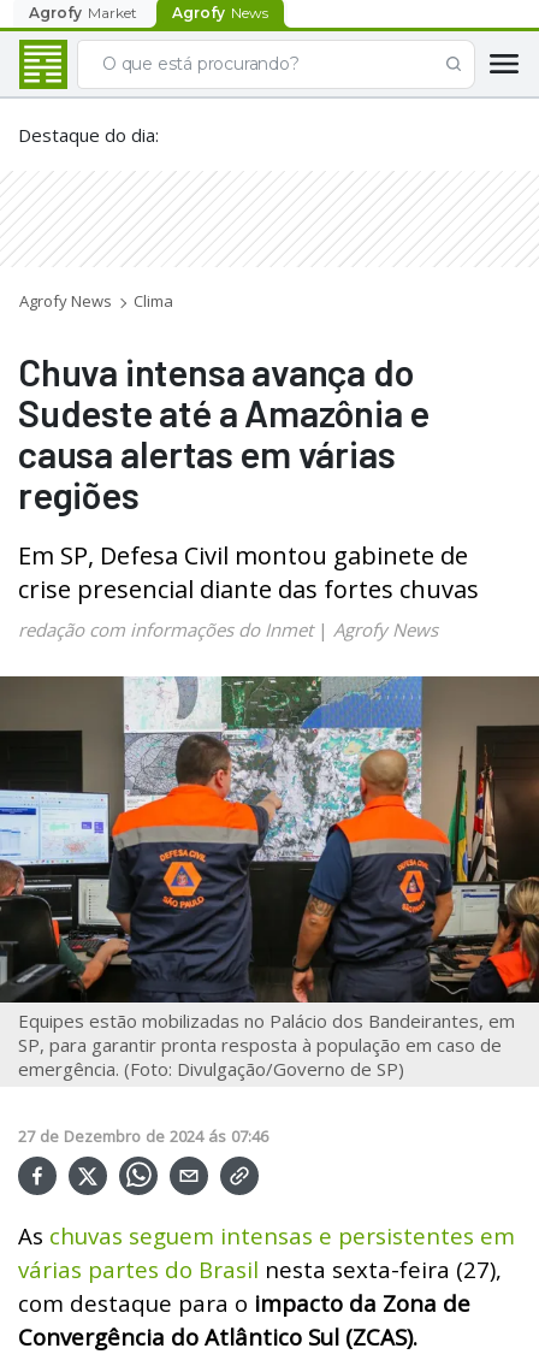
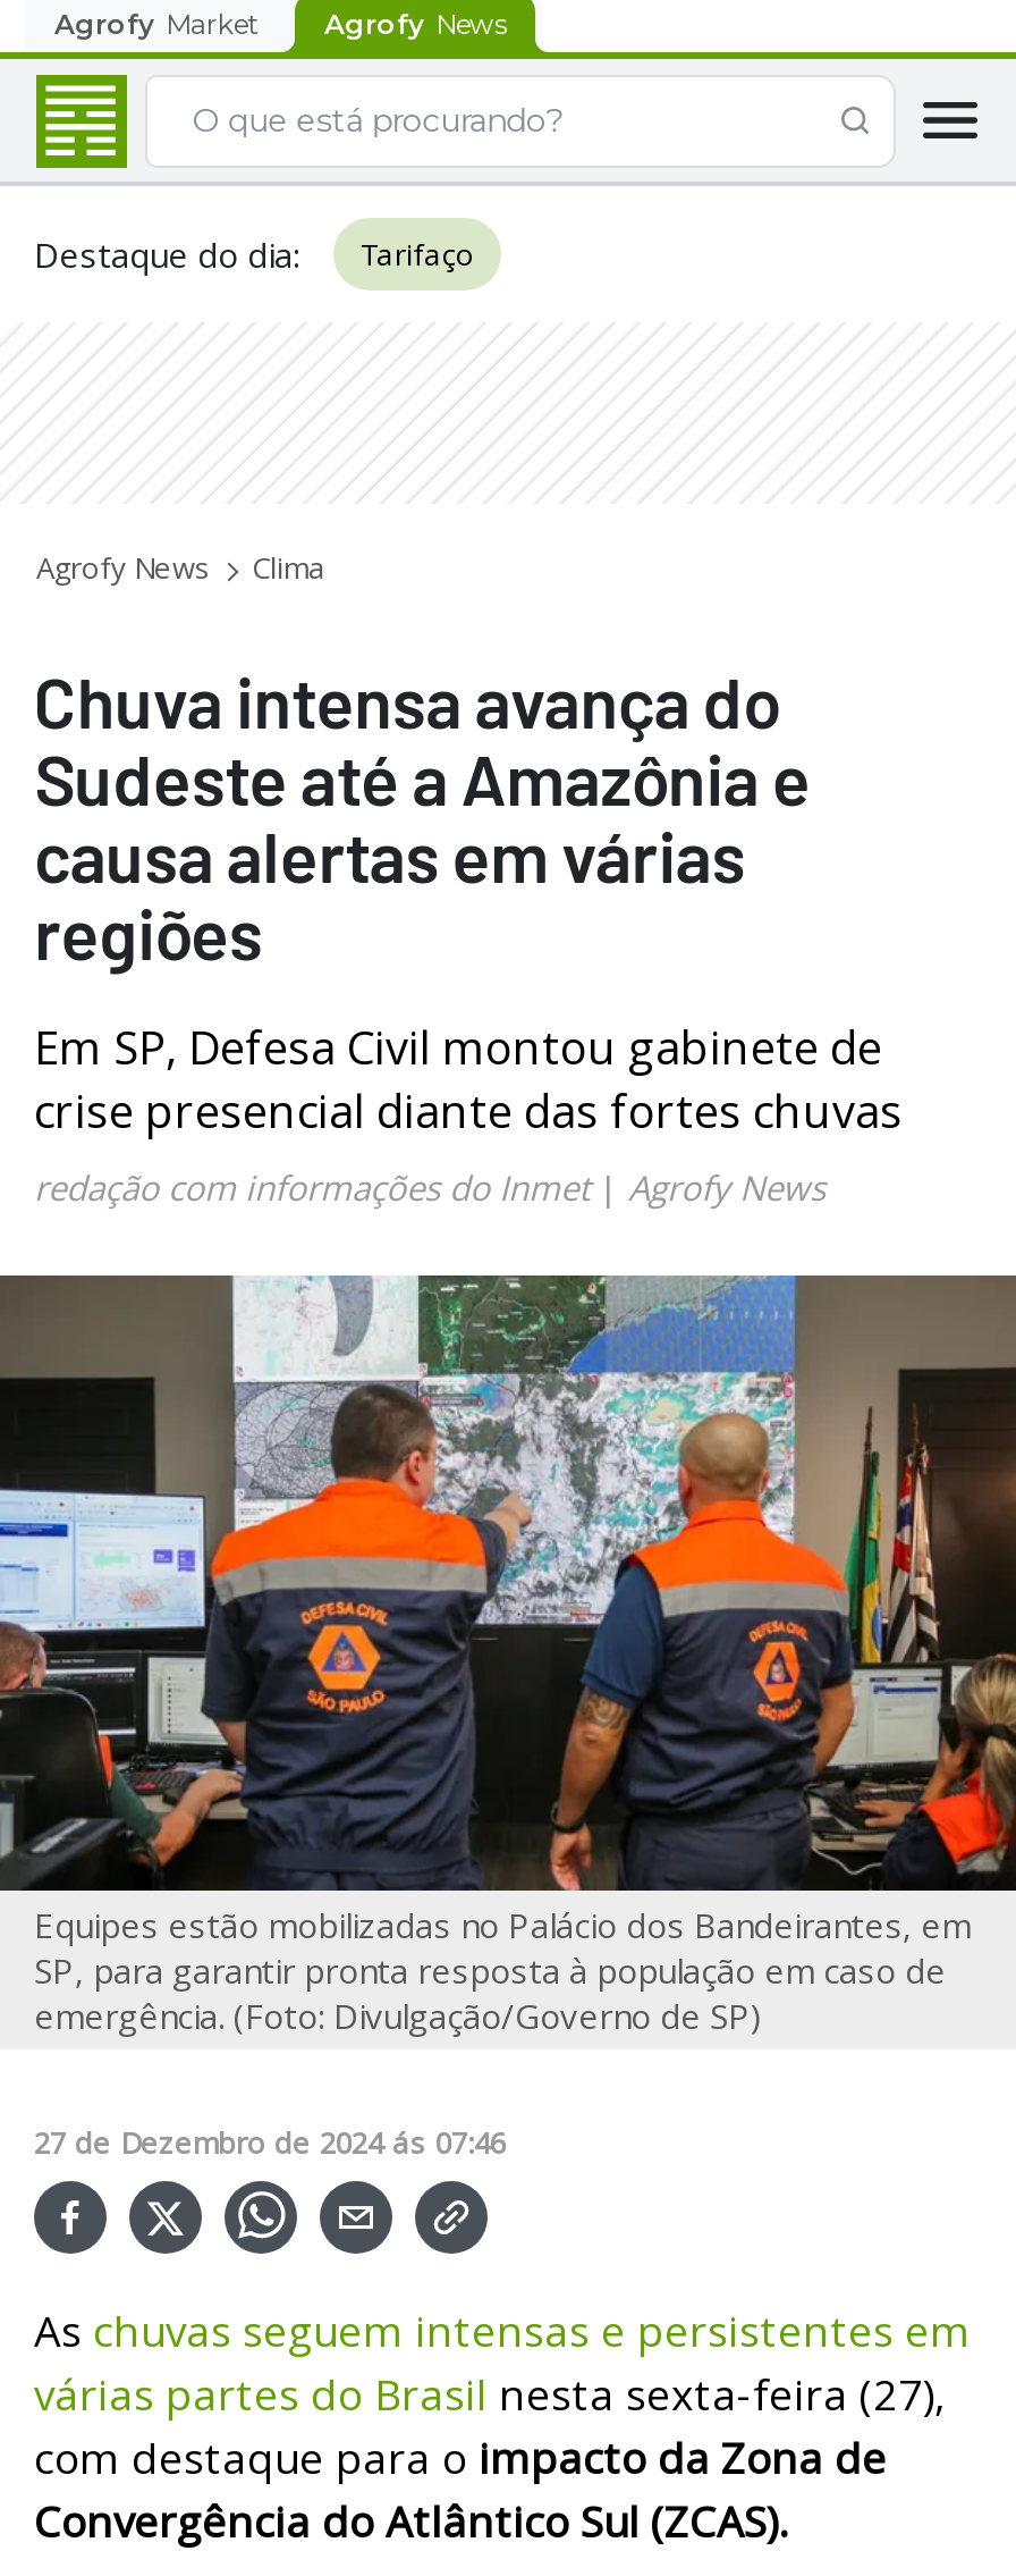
+ Tarifaço
